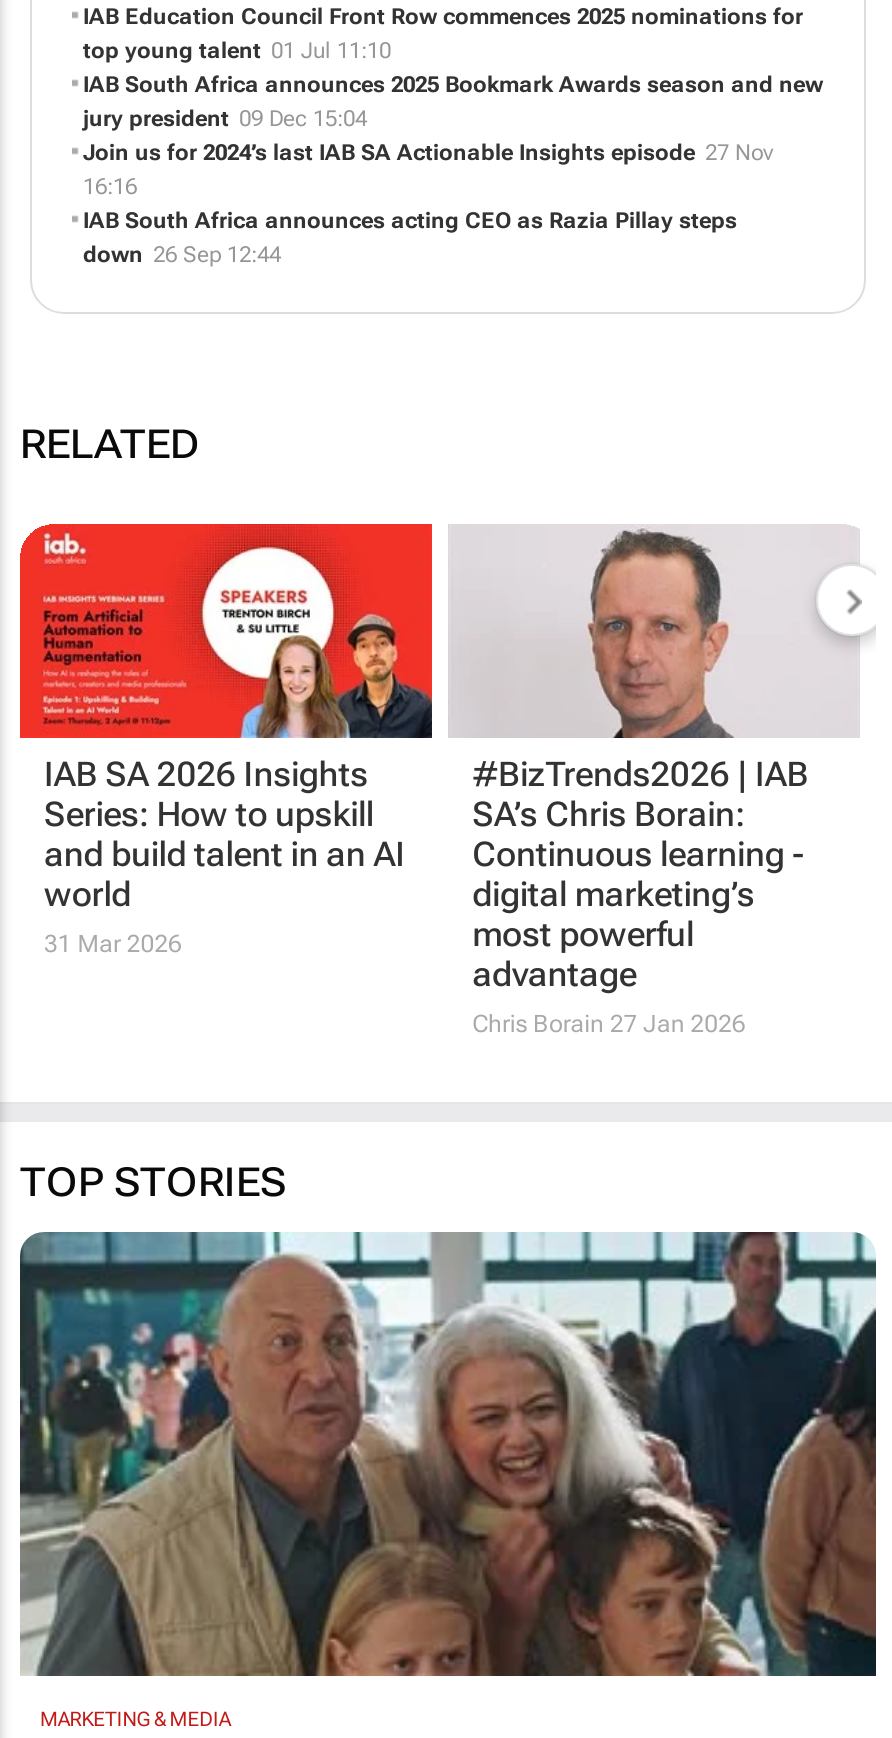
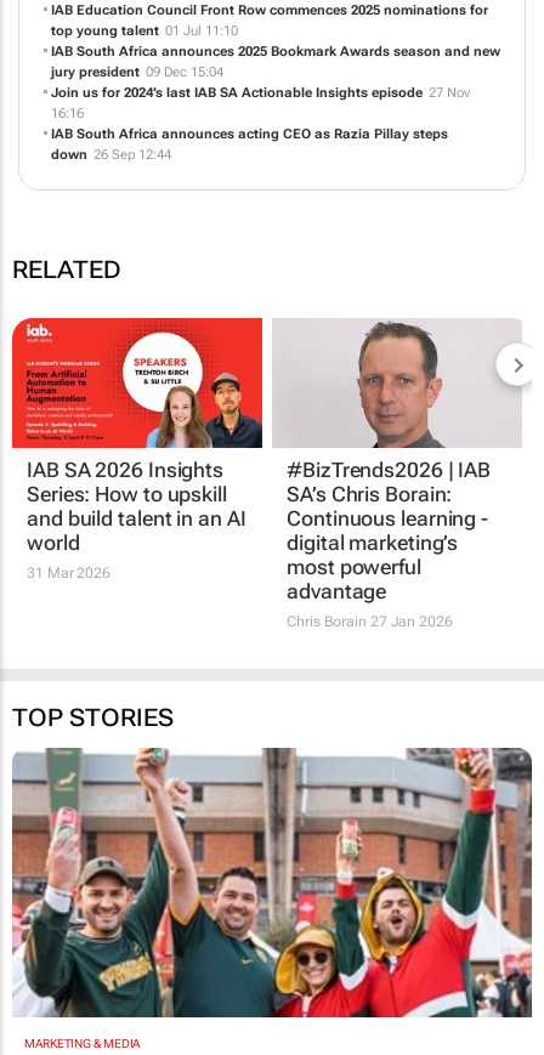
- [image]
+ [image]
